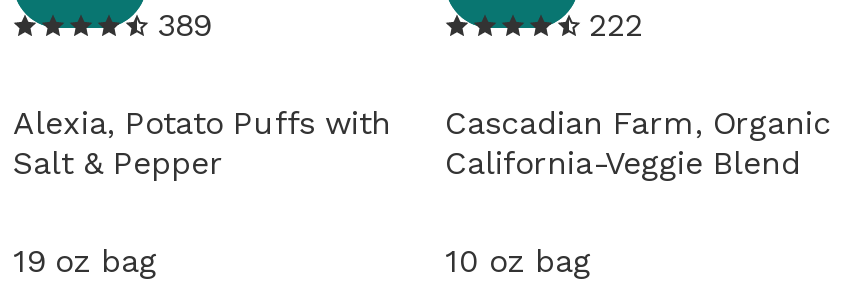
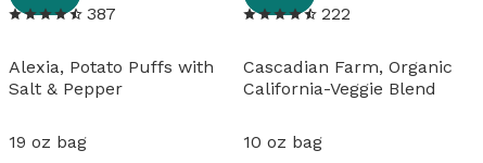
- 389
+ 387
